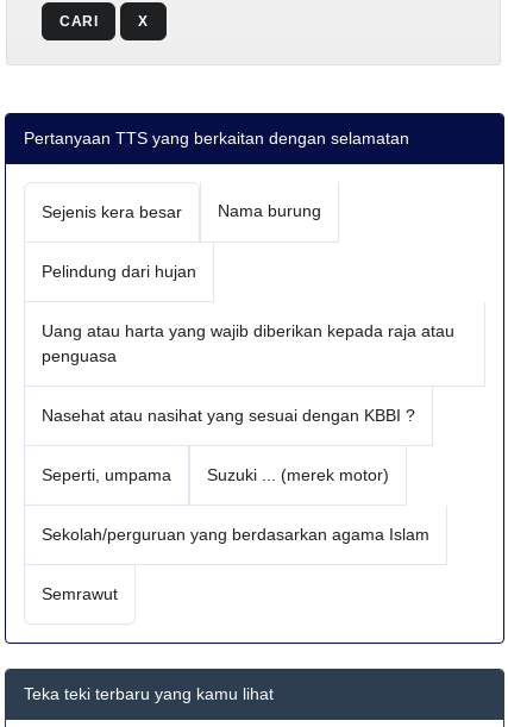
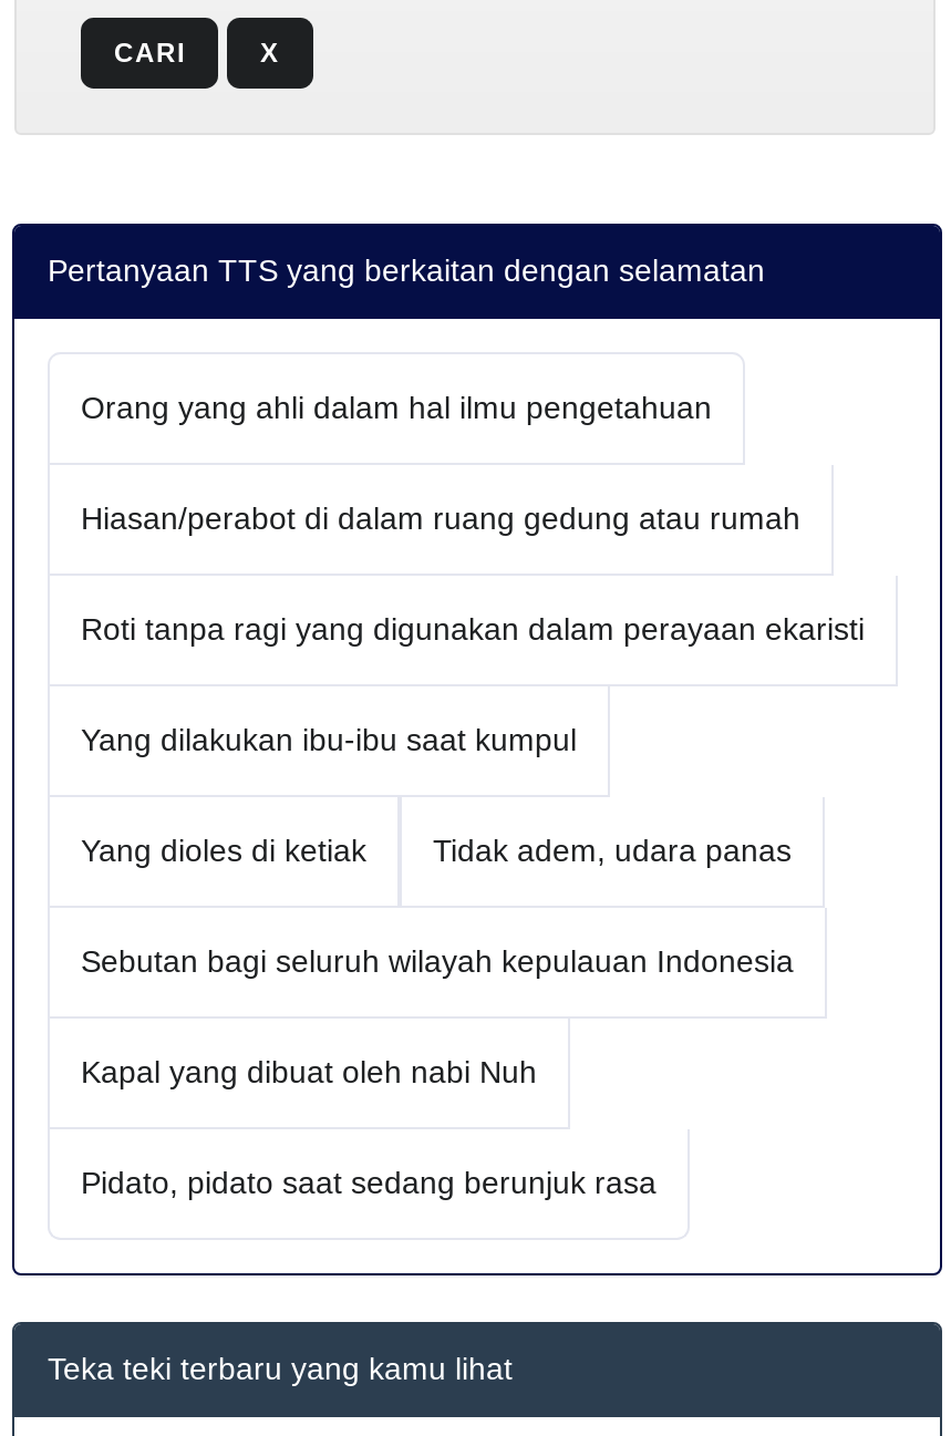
- Sejenis kera besar
- Nama burung
- Pelindung dari hujan
- Uang atau harta yang wajib diberikan kepada raja atau
- penguasa
- Nasehat atau nasihat yang sesuai dengan KBBI ?
- Seperti, umpama
- Suzuki ... (merek motor)
- Sekolah/perguruan yang berdasarkan agama Islam
- Semrawut
+ Orang yang ahli dalam hal ilmu pengetahuan
+ Hiasan/perabot di dalam ruang gedung atau rumah
+ Roti tanpa ragi yang digunakan dalam perayaan ekaristi
+ Yang dilakukan ibu-ibu saat kumpul
+ Yang dioles di ketiak
+ Tidak adem, udara panas
+ Sebutan bagi seluruh wilayah kepulauan Indonesia
+ Kapal yang dibuat oleh nabi Nuh
+ Pidato, pidato saat sedang berunjuk rasa
